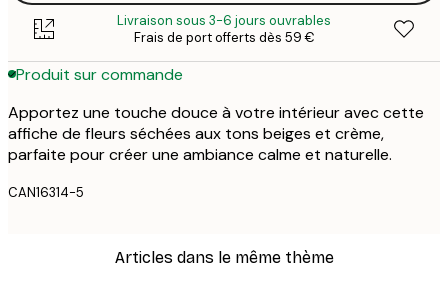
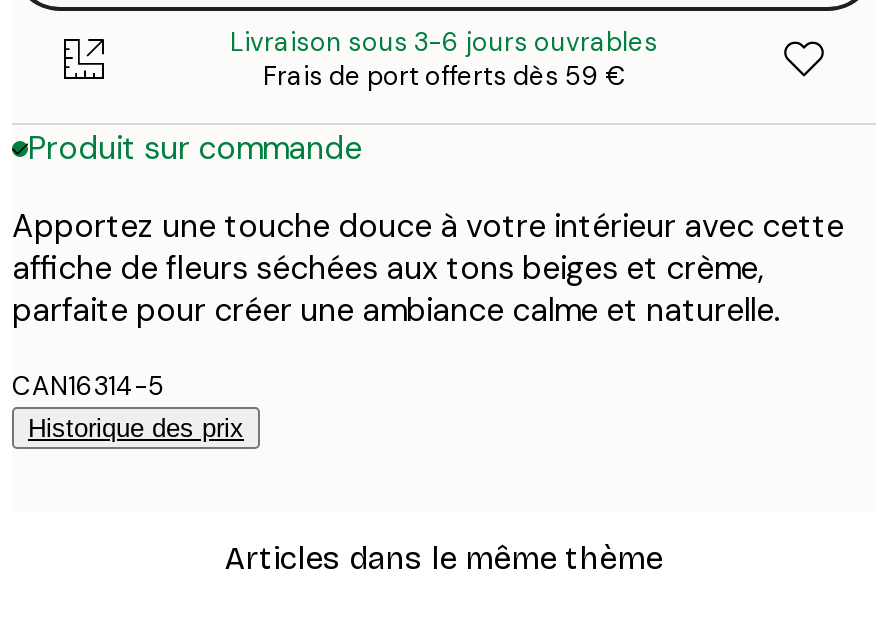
+ Historique des prix
